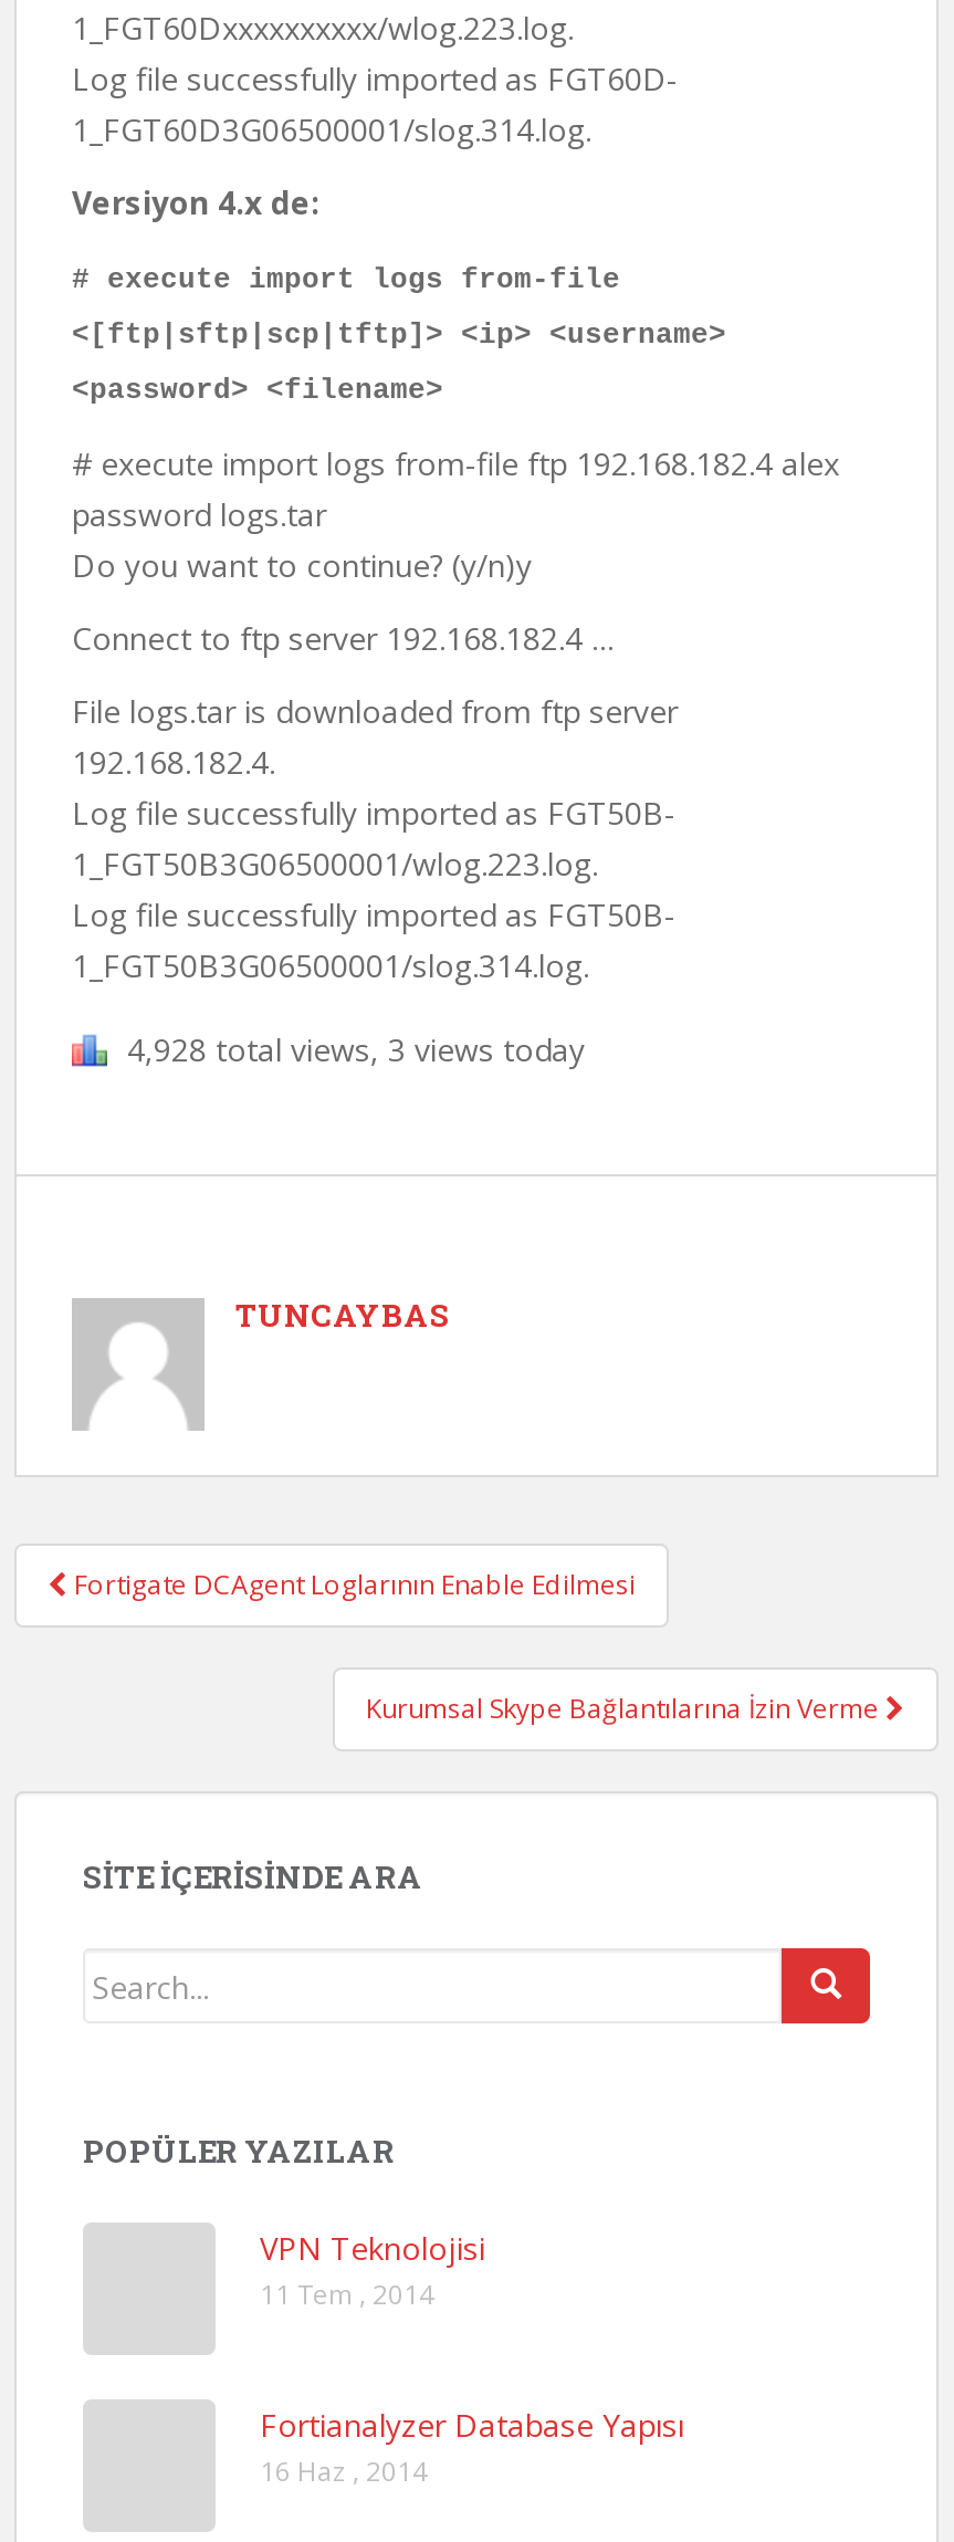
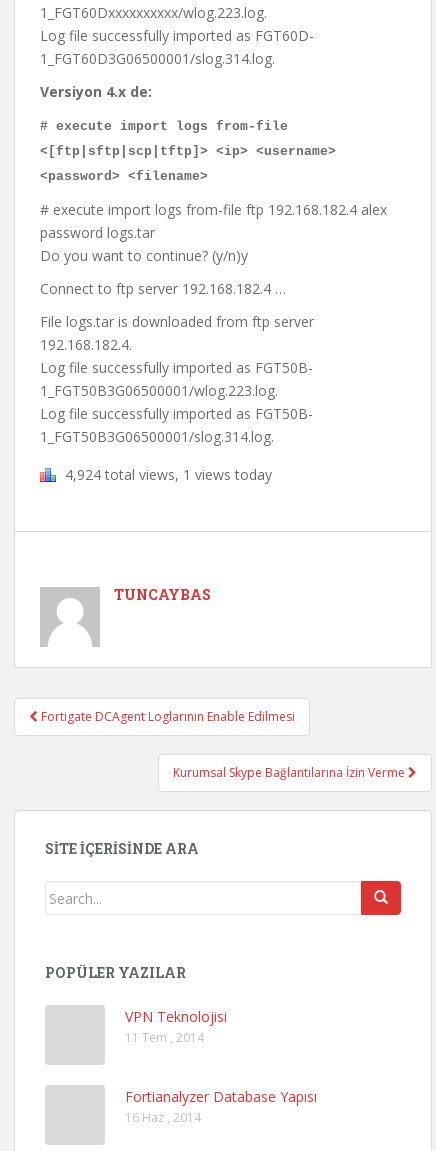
- 4,928 total views, 3 views today
+ 4,924 total views, 1 views today
